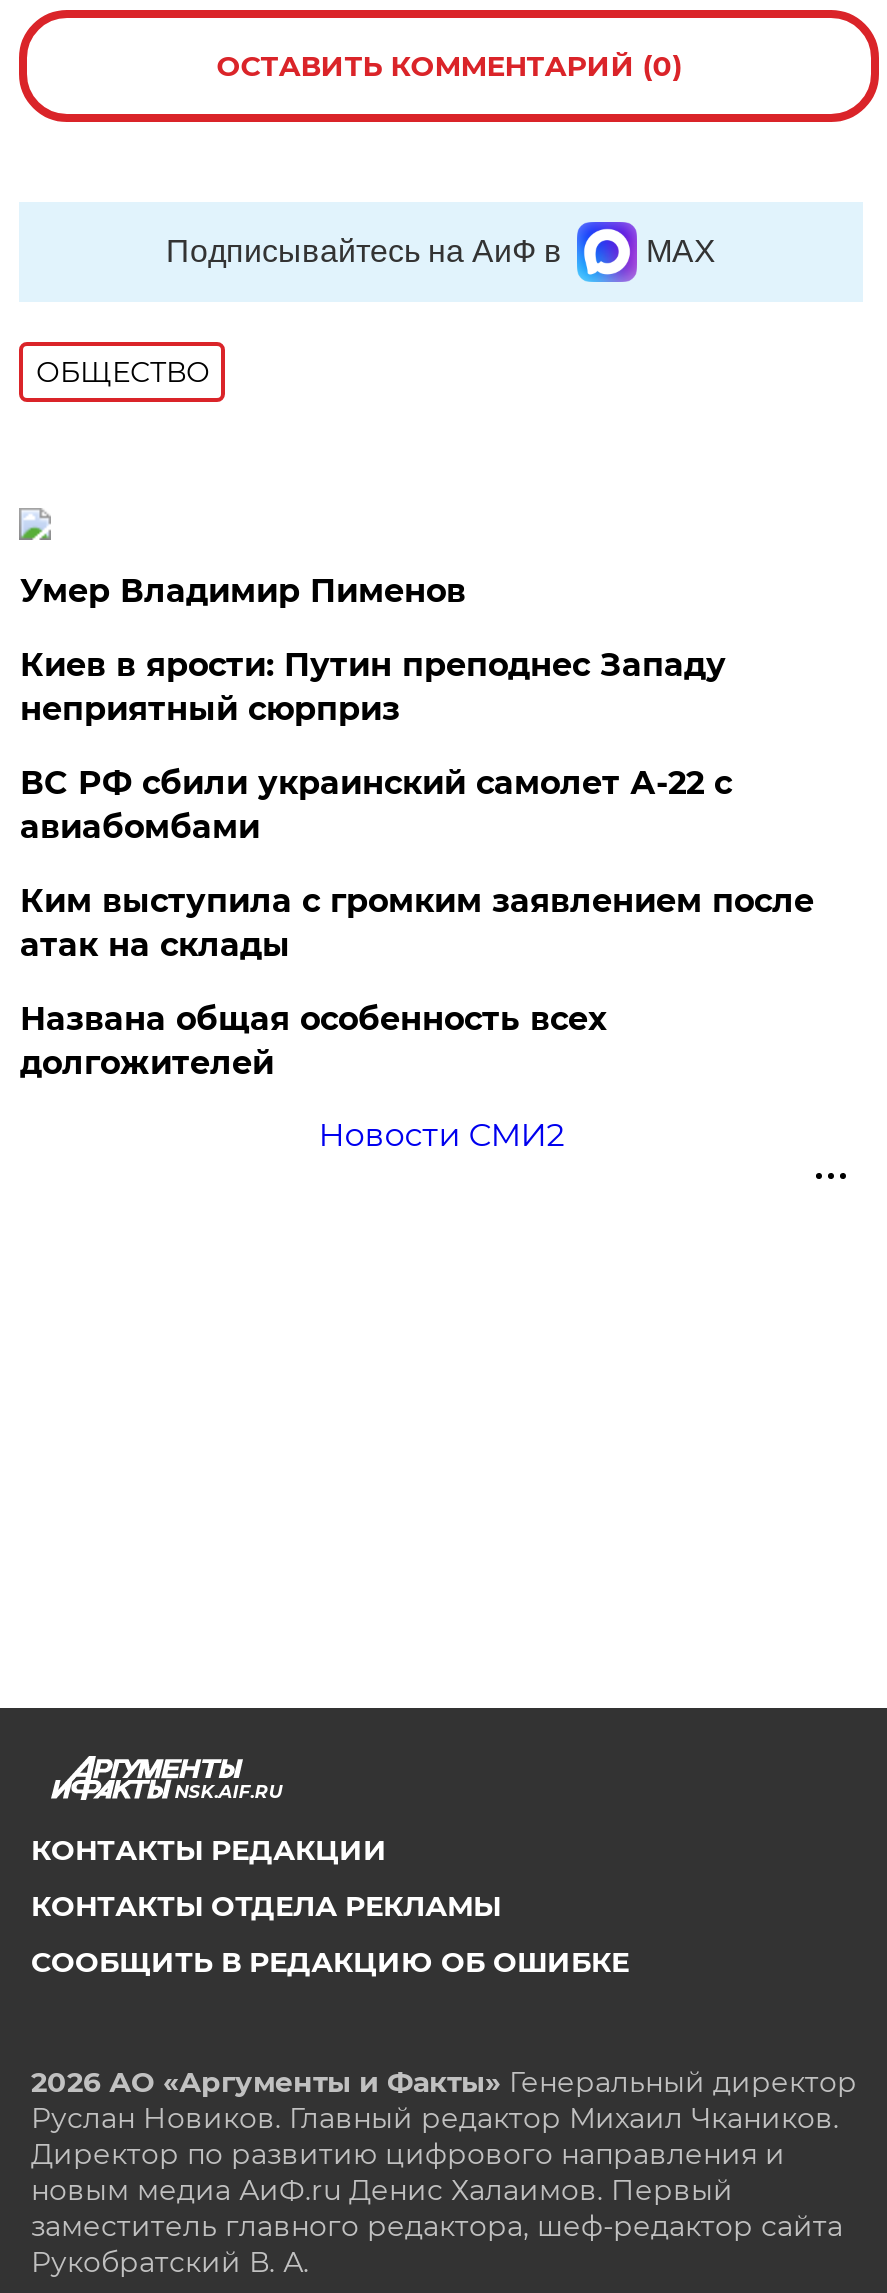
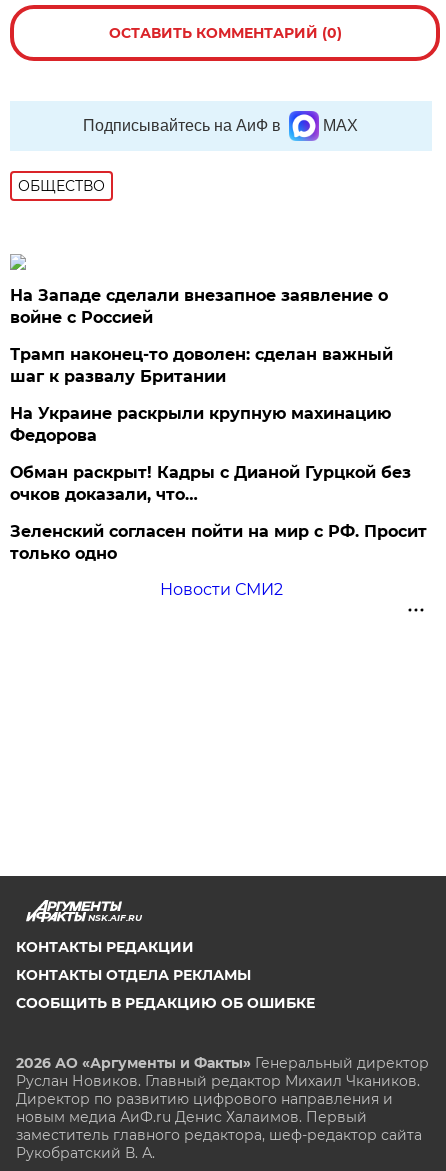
- Умер Владимир Пименов
+ На Западе сделали внезапное заявление о
+ войне с Россией

- Киев в ярости: Путин преподнес Западу
- неприятный сюрприз
+ Трамп наконец-то доволен: сделан важный
+ шаг к развалу Британии

- ВС РФ сбили украинский самолет А-22 с
- авиабомбами
+ На Украине раскрыли крупную махинацию
+ Федорова

- Ким выступила с громким заявлением после
- атак на склады
+ Обман раскрыт! Кадры с Дианой Гурцкой без
+ очков доказали, что…

- Названа общая особенность всех
- долгожителей
+ Зеленский согласен пойти на мир с РФ. Просит
+ только одно
